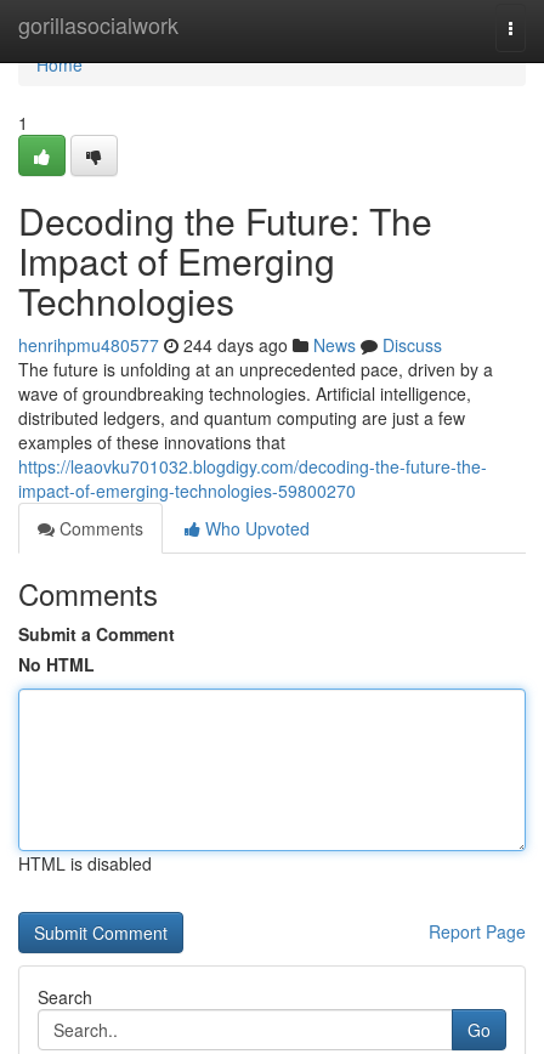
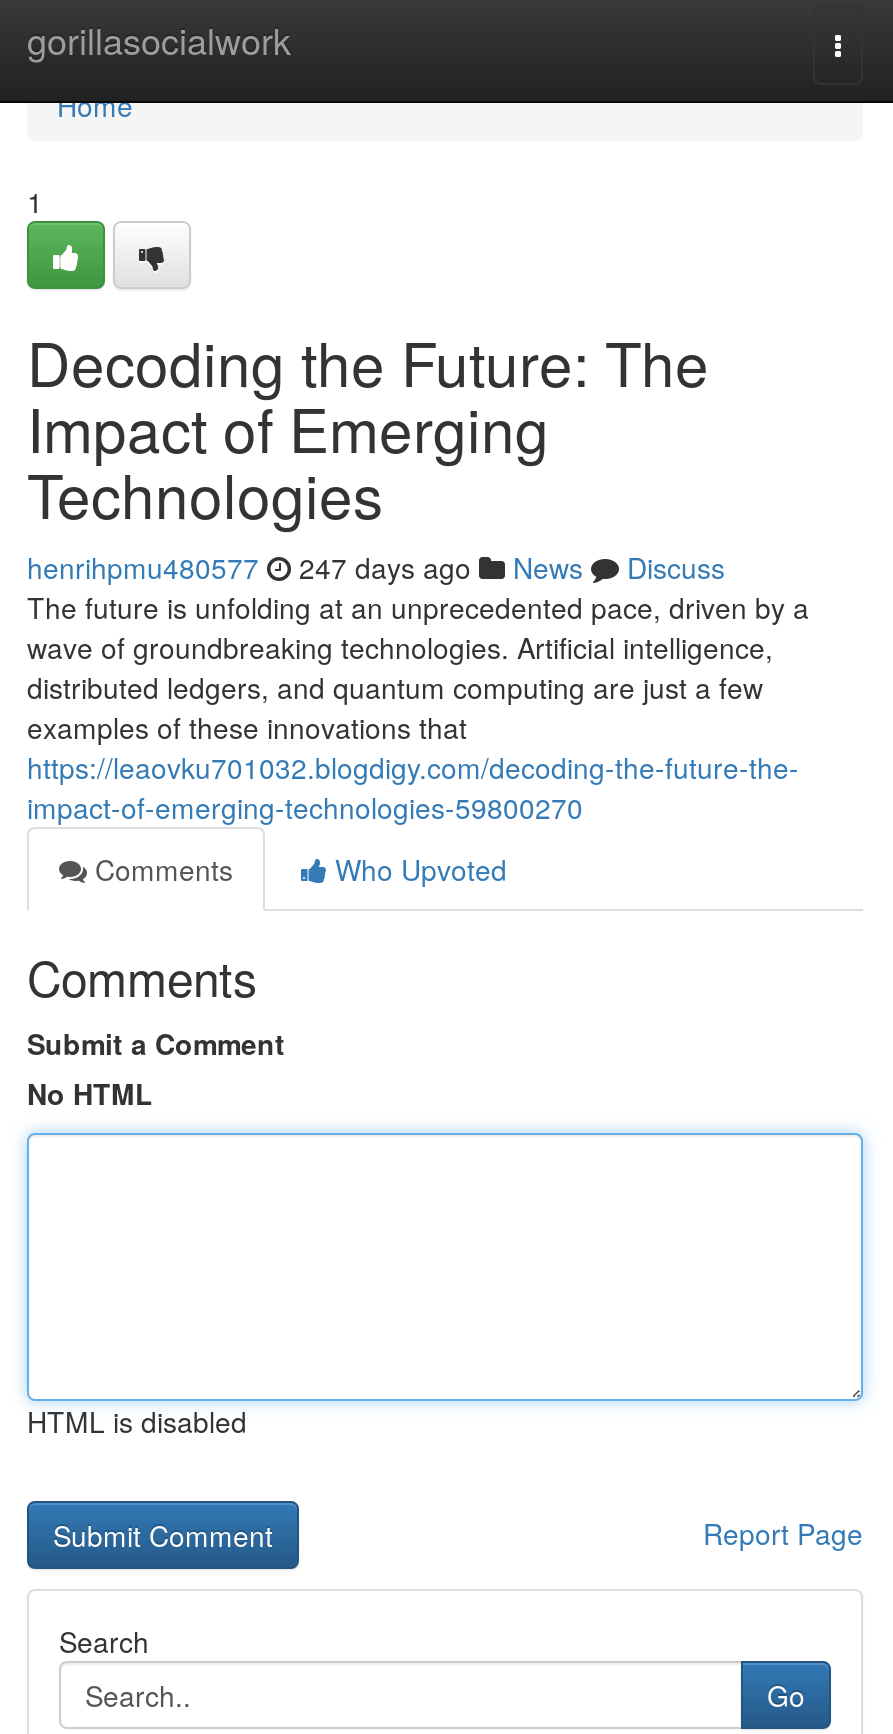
- henrihpmu480577 244 days ago News Discuss
+ henrihpmu480577 247 days ago News Discuss
